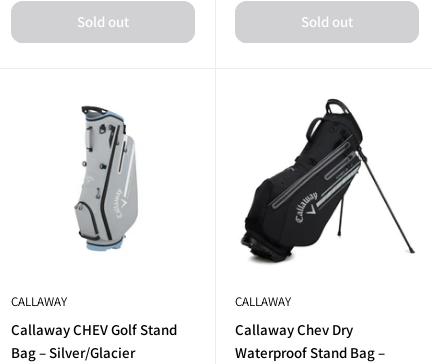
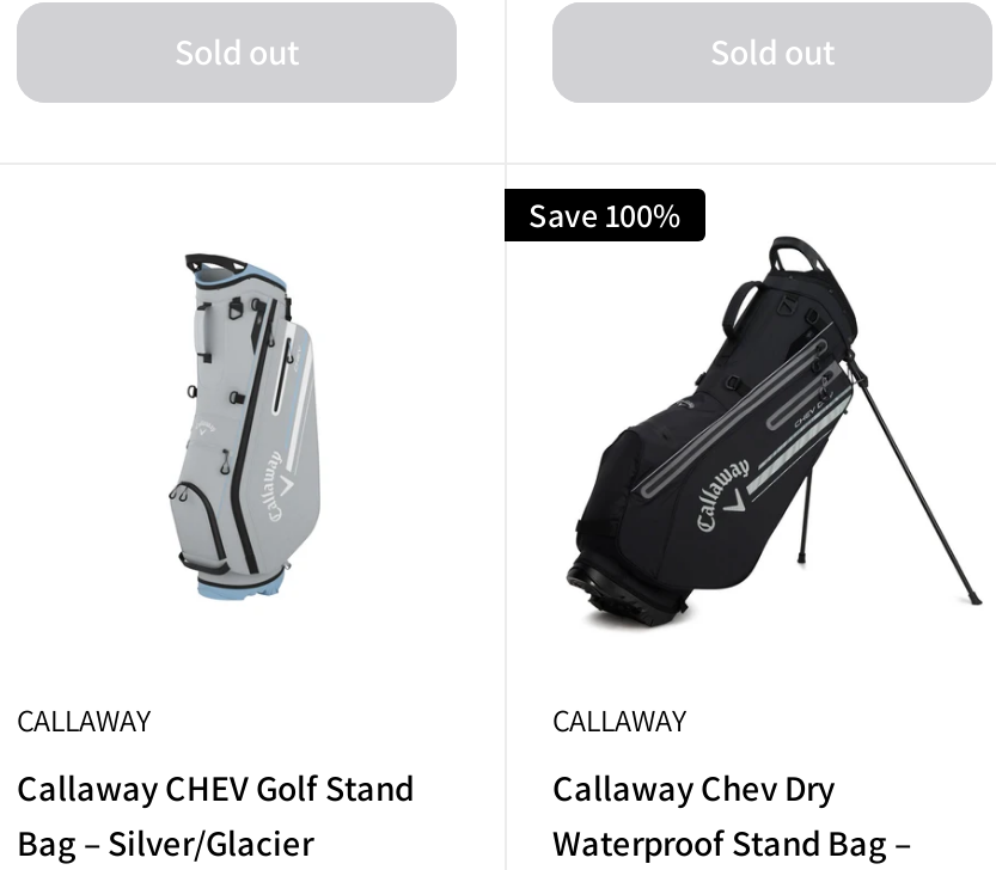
+ Save 100%
